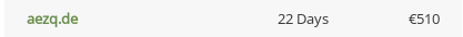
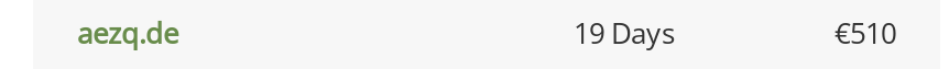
- 22 Days
+ 19 Days
